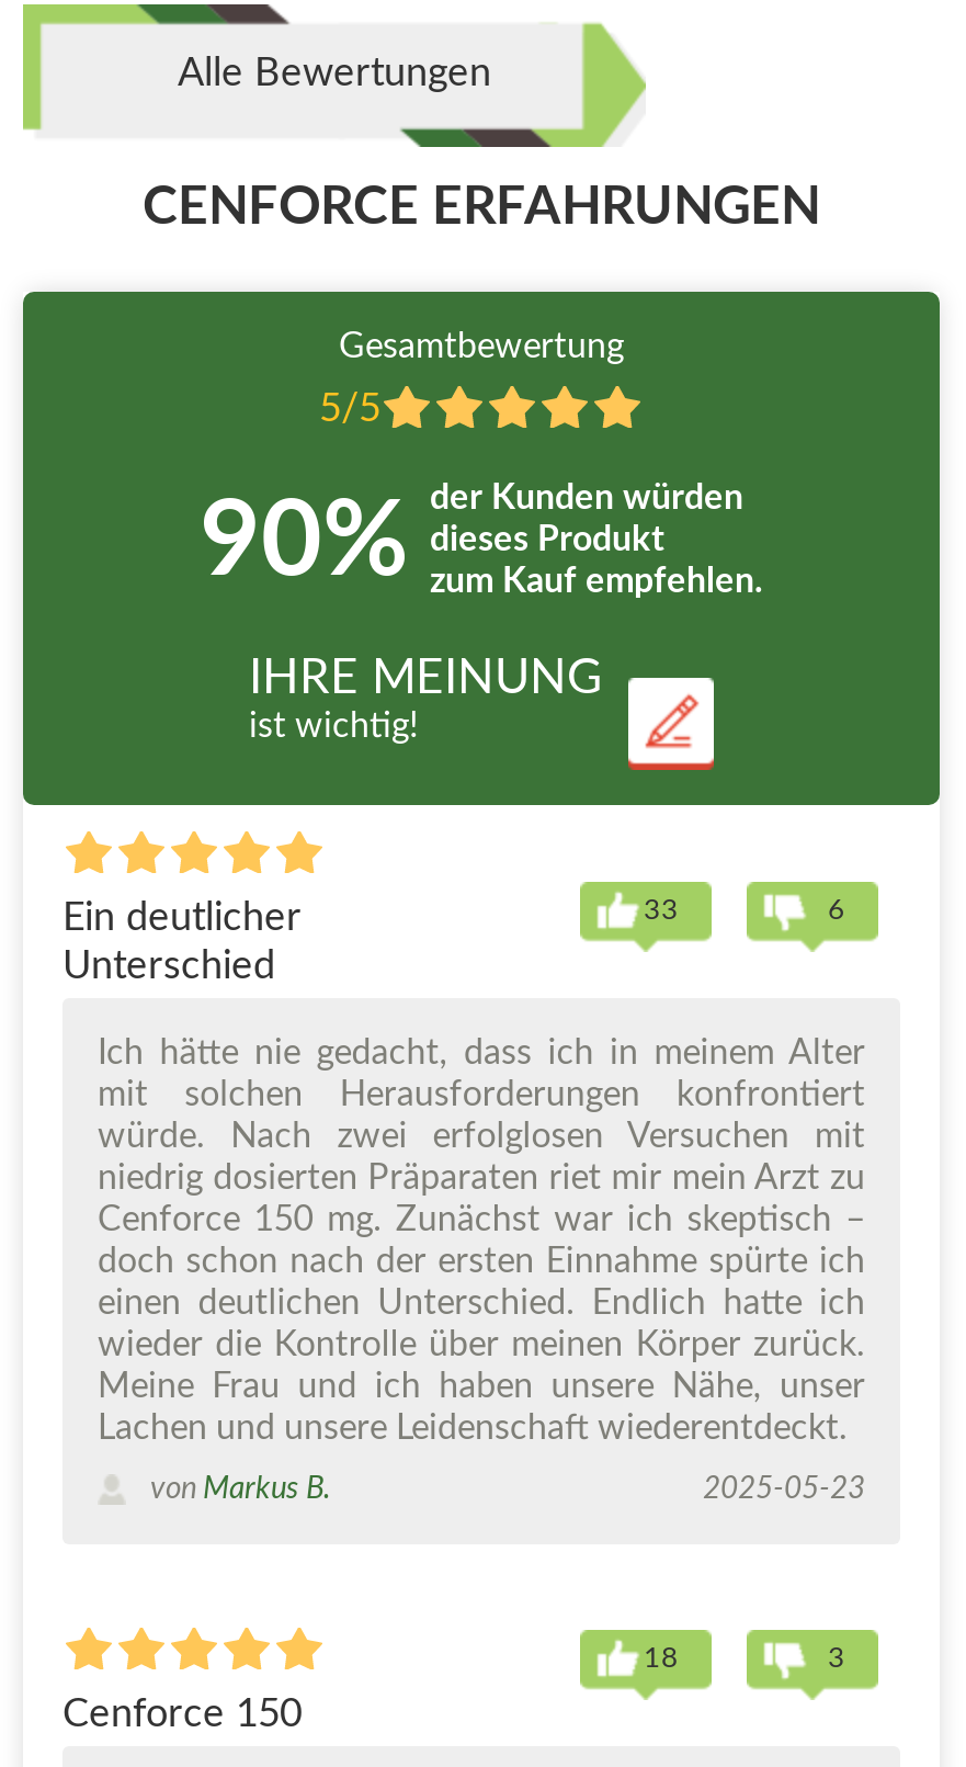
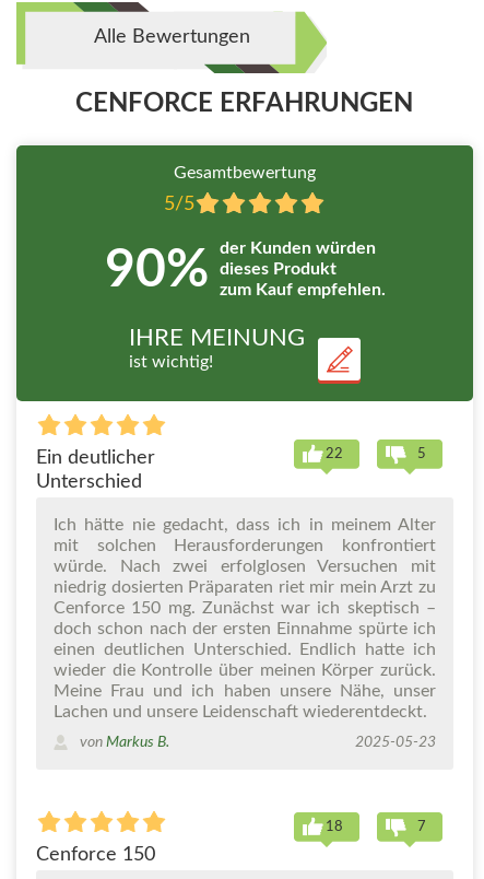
- 33
+ 22

- 6
+ 5

- 3
+ 7
